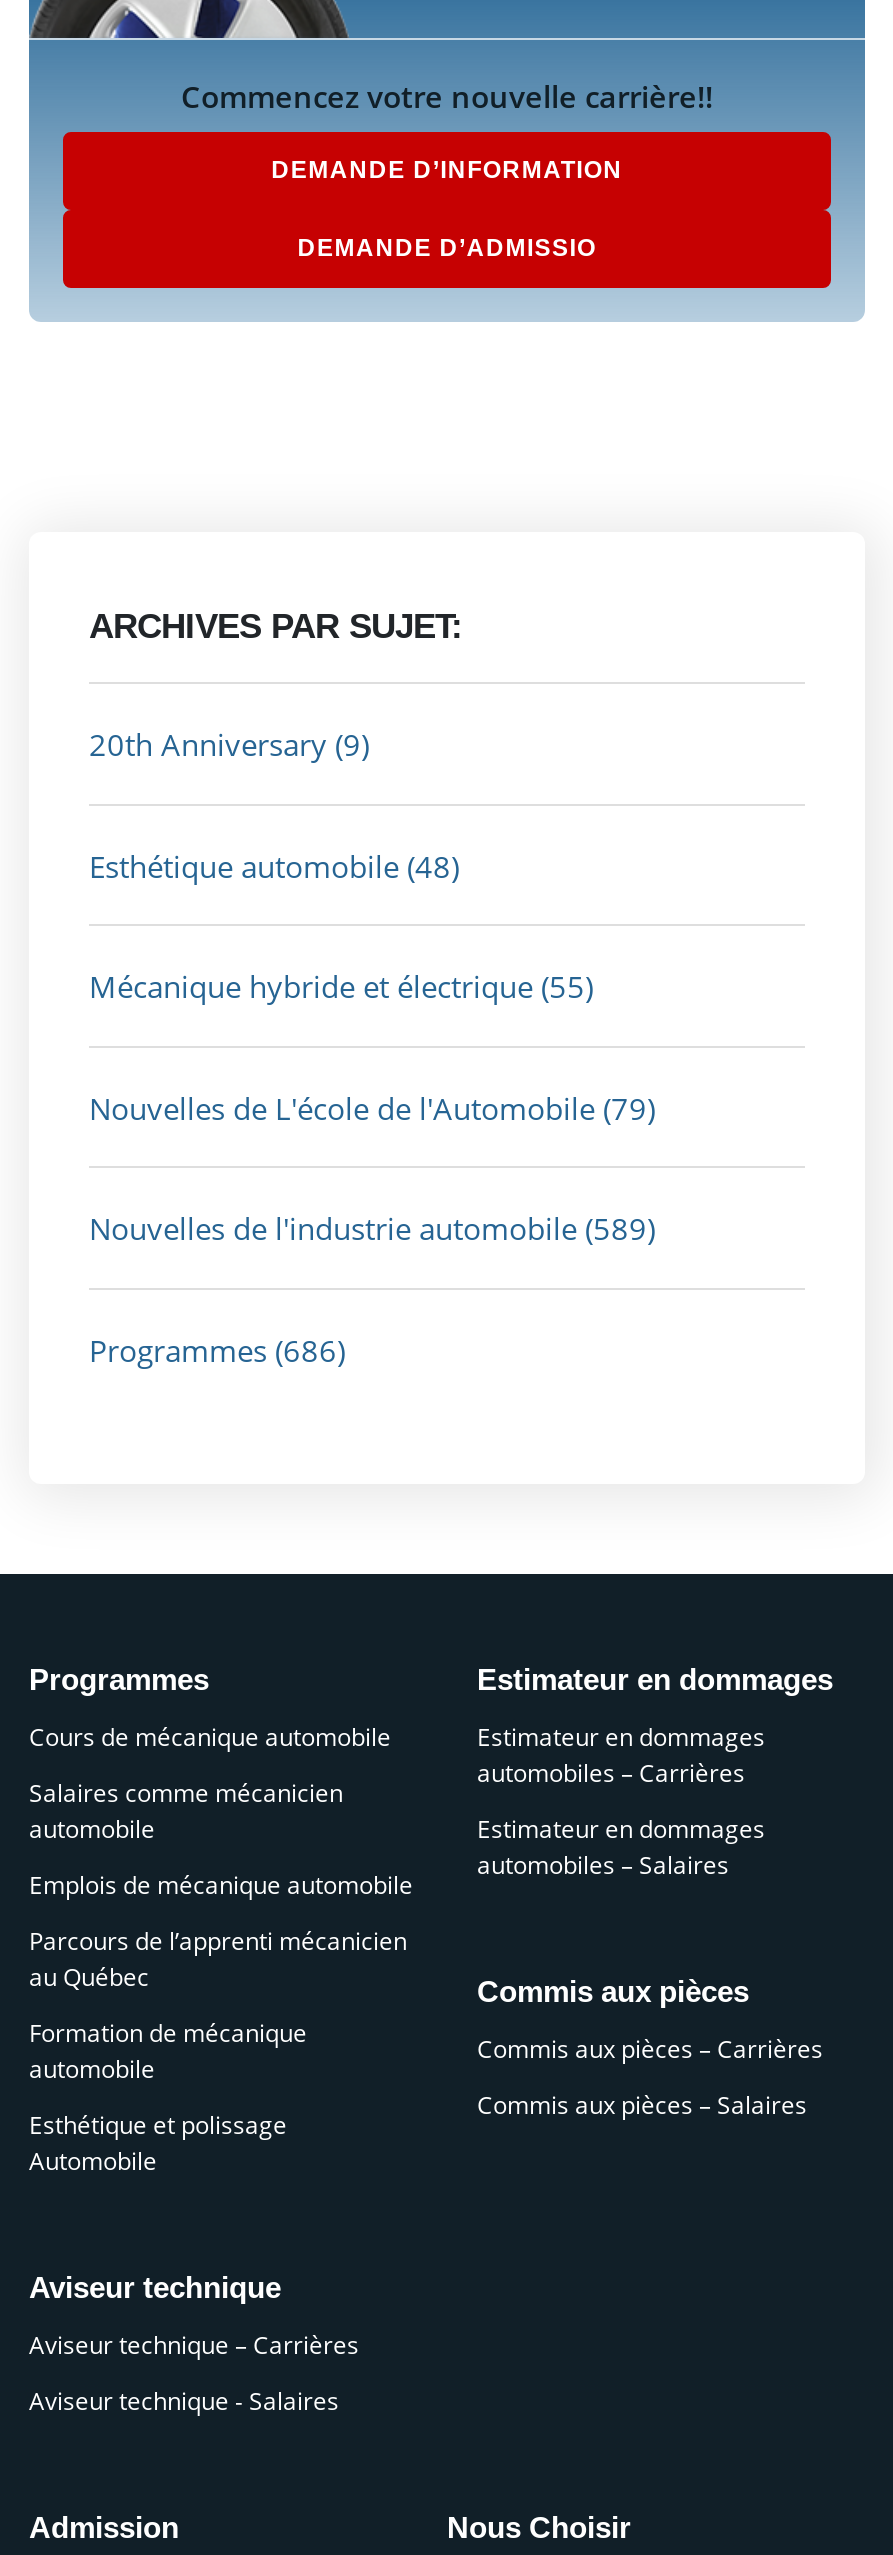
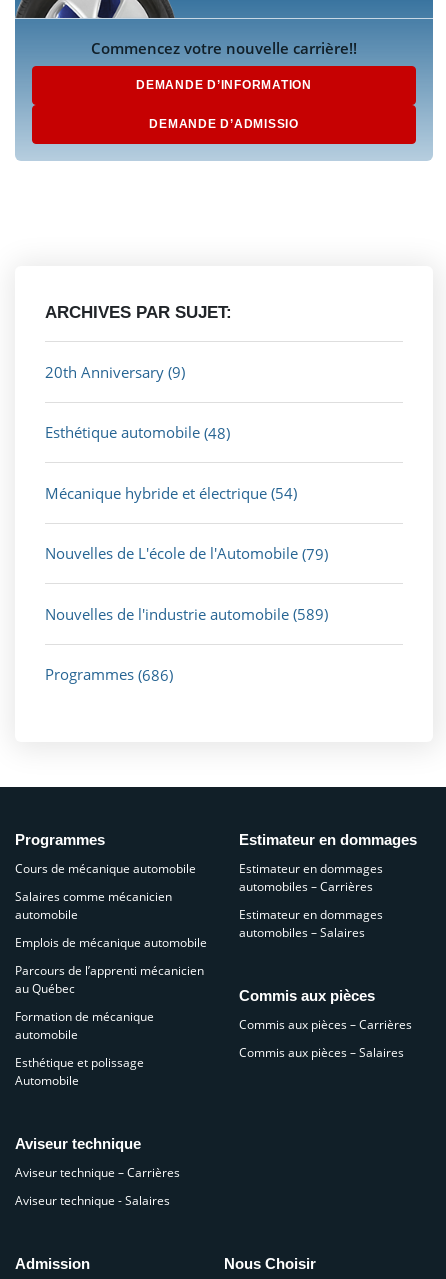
- Mécanique hybride et électrique (55)
+ Mécanique hybride et électrique (54)
